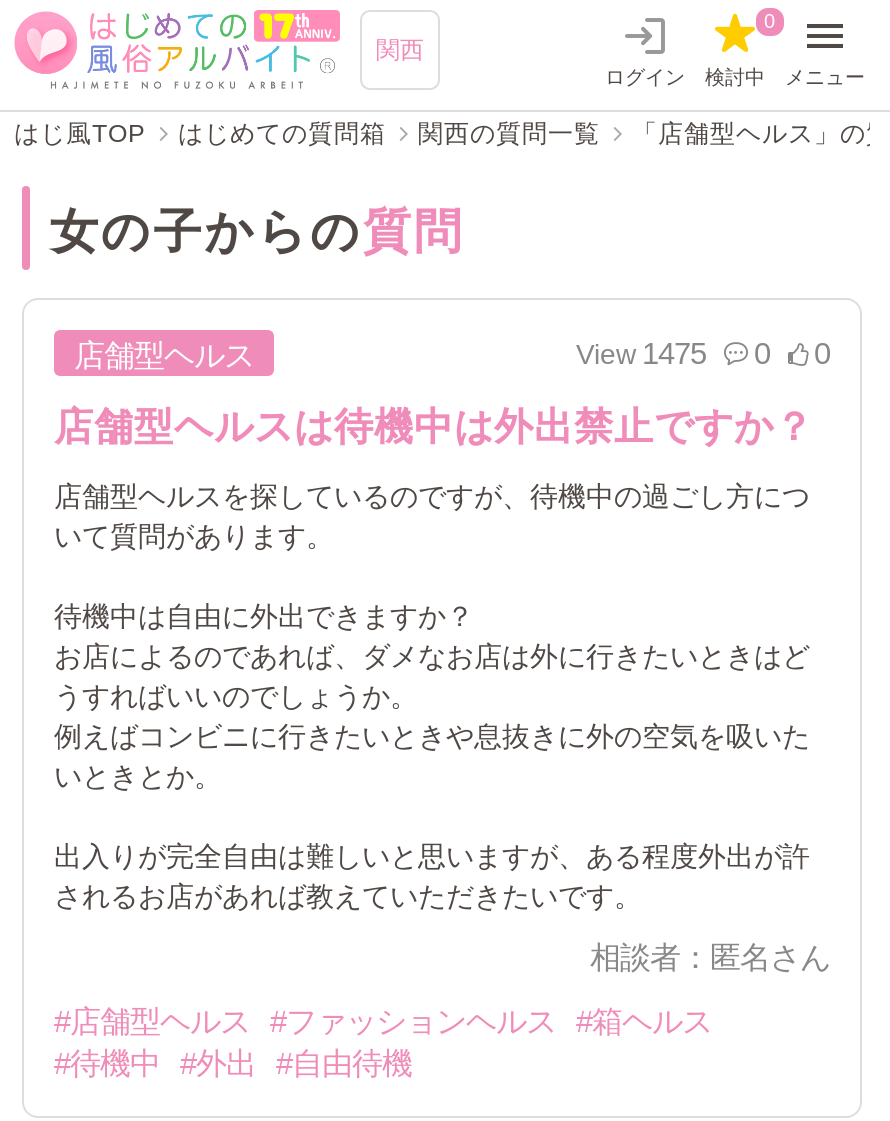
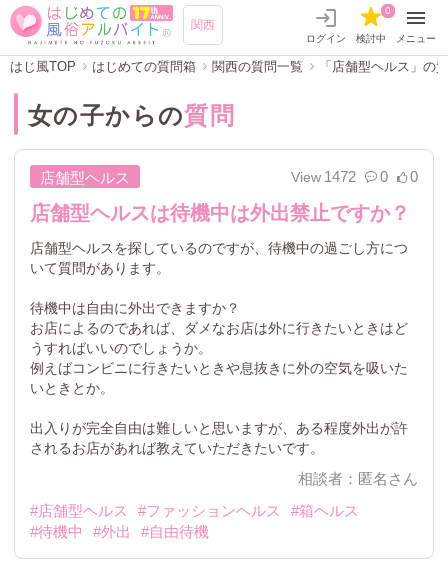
- 1475 0 0
+ 1472 0 0
